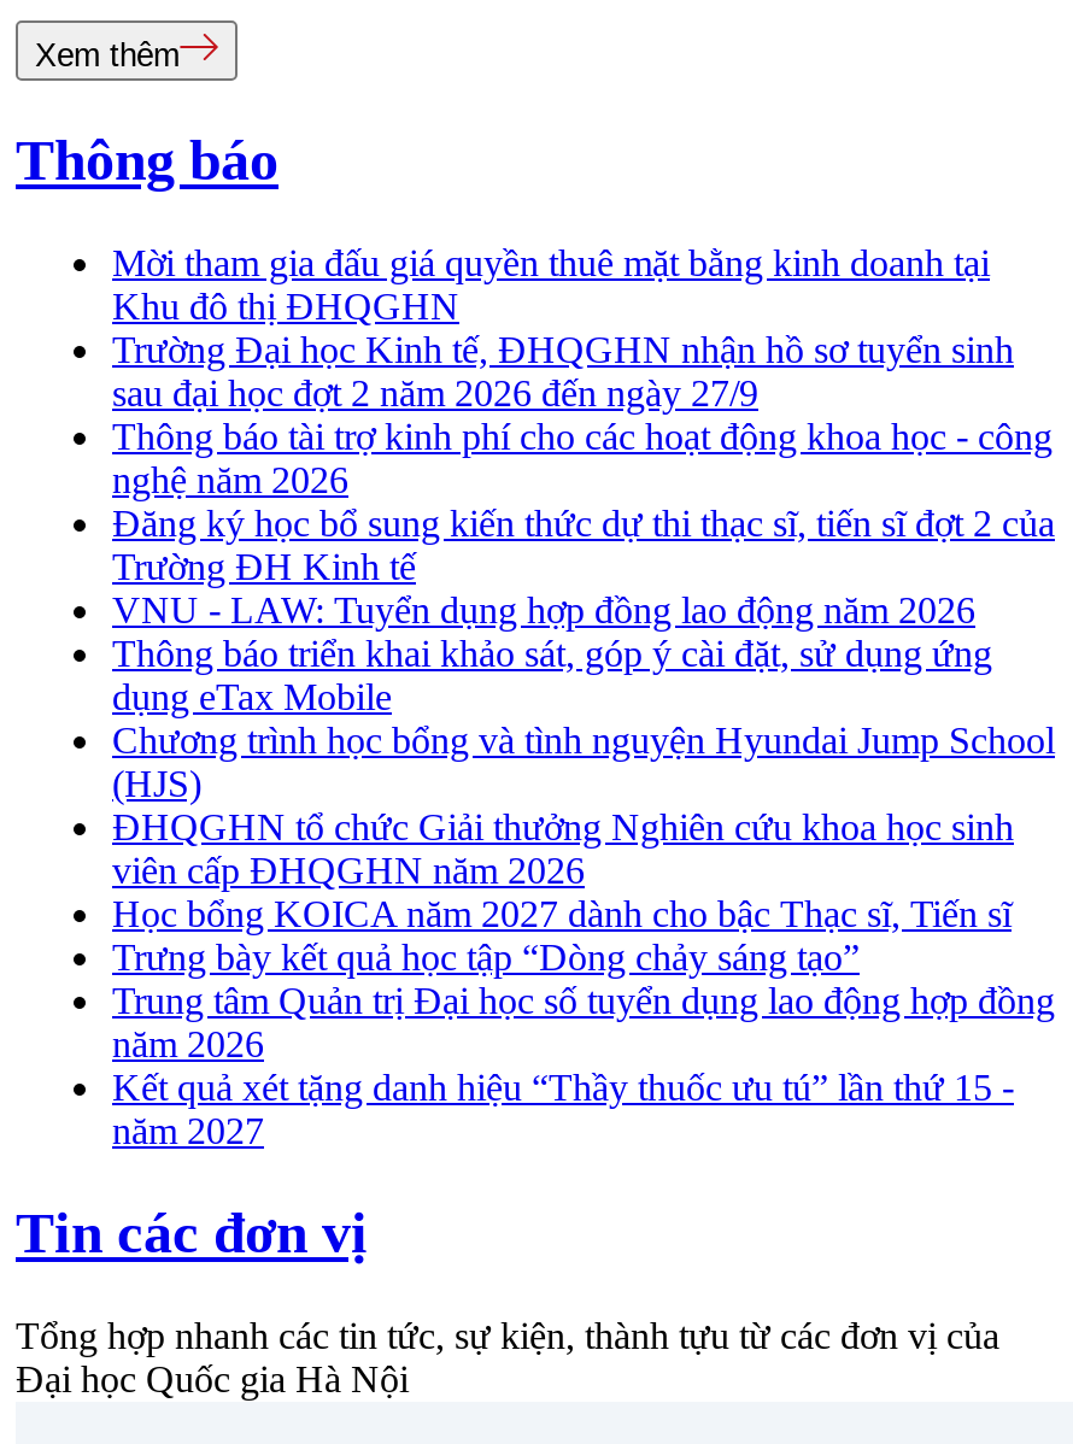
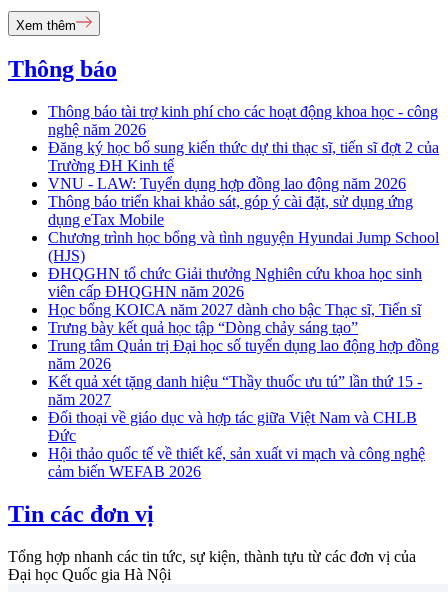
- Mời tham gia đấu giá quyền thuê mặt bằng kinh doanh tại
- Khu đô thị ĐHQGHN
- Trường Đại học Kinh tế, ĐHQGHN nhận hồ sơ tuyển sinh
- sau đại học đợt 2 năm 2026 đến ngày 27/9

moved up: Thông báo tài trợ kinh phí cho các hoạt động khoa học - công | nghệ năm 2026 | Đăng ký học bổ sung kiến thức dự thi thạc sĩ, tiến sĩ đợt 2 của | ... | Kết quả xét tặng danh hiệu “Thầy thuốc ưu tú” lần thứ 15 - | năm 2027

+ Đối thoại về giáo dục và hợp tác giữa Việt Nam và CHLB
+ Đức
+ Hội thảo quốc tế về thiết kế, sản xuất vi mạch và công nghệ
+ cảm biến WEFAB 2026
